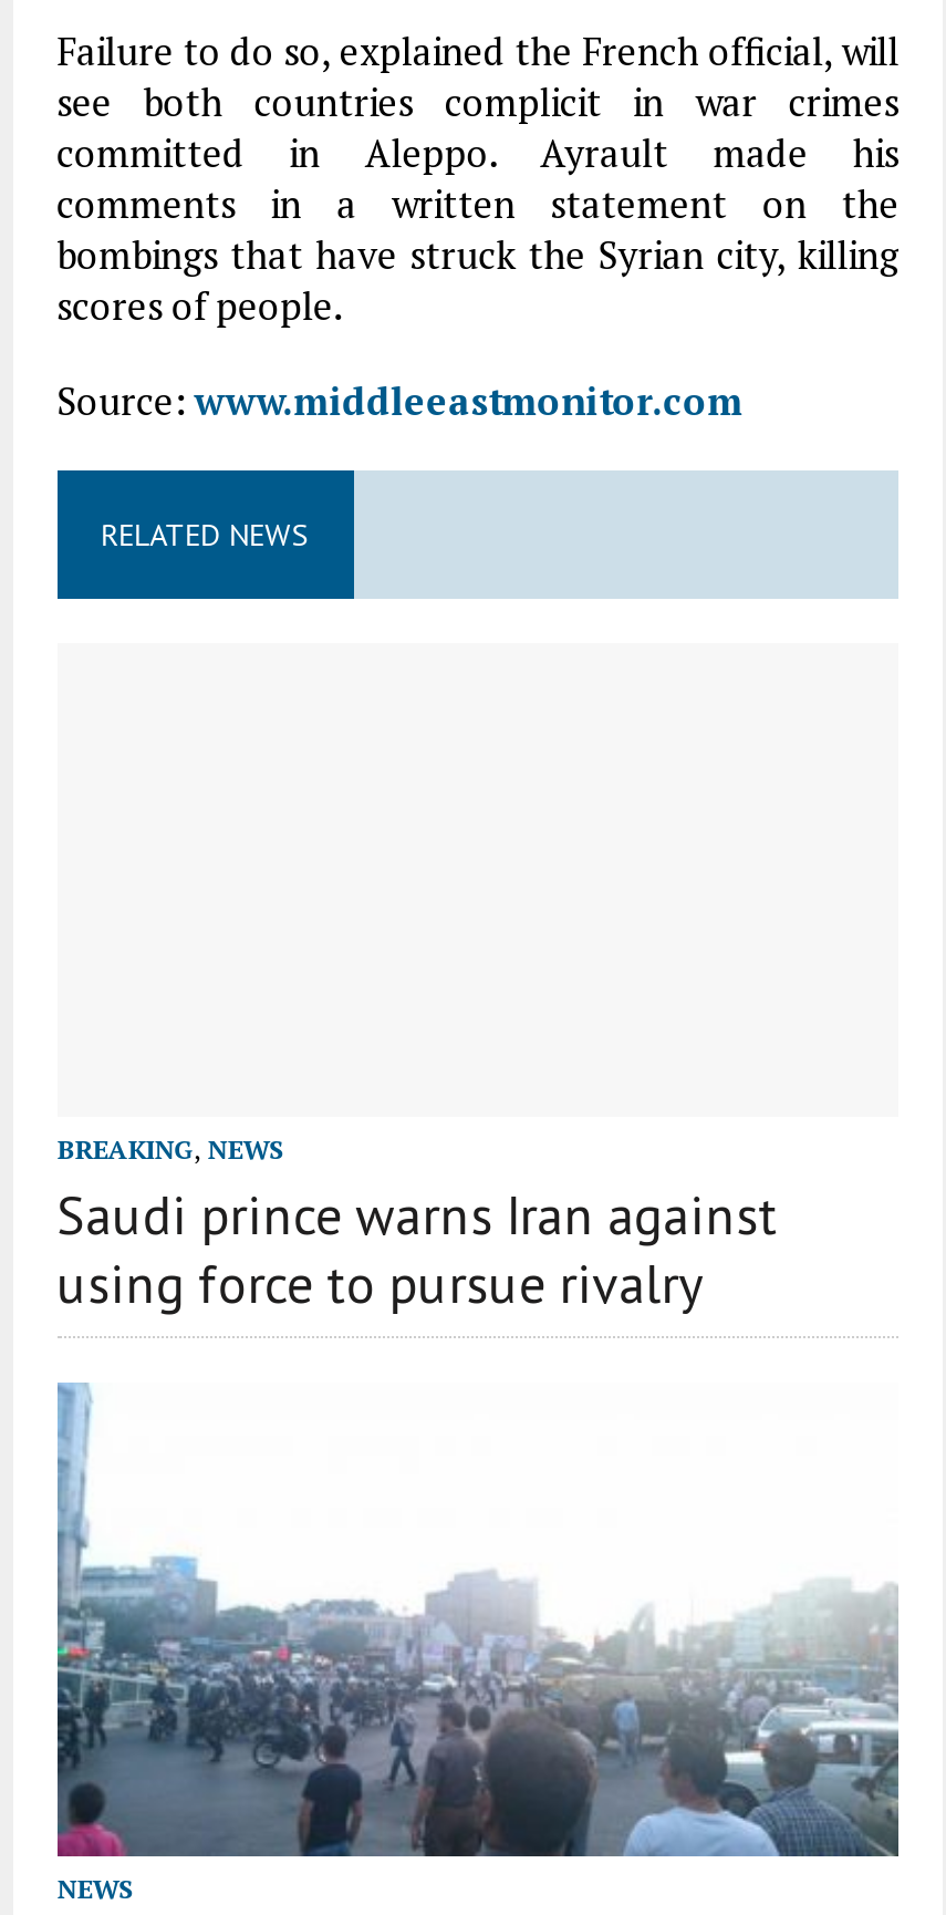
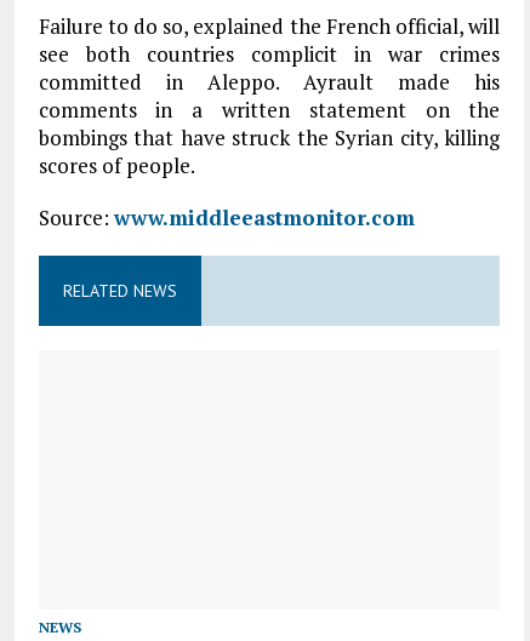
- BREAKING, NEWS
- Saudi prince warns Iran against
- using force to pursue rivalry

- [image]
